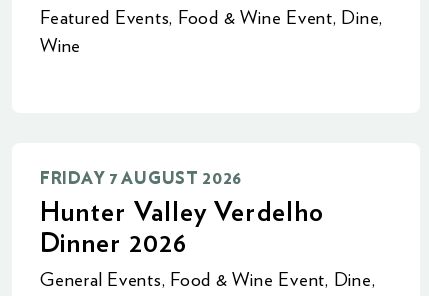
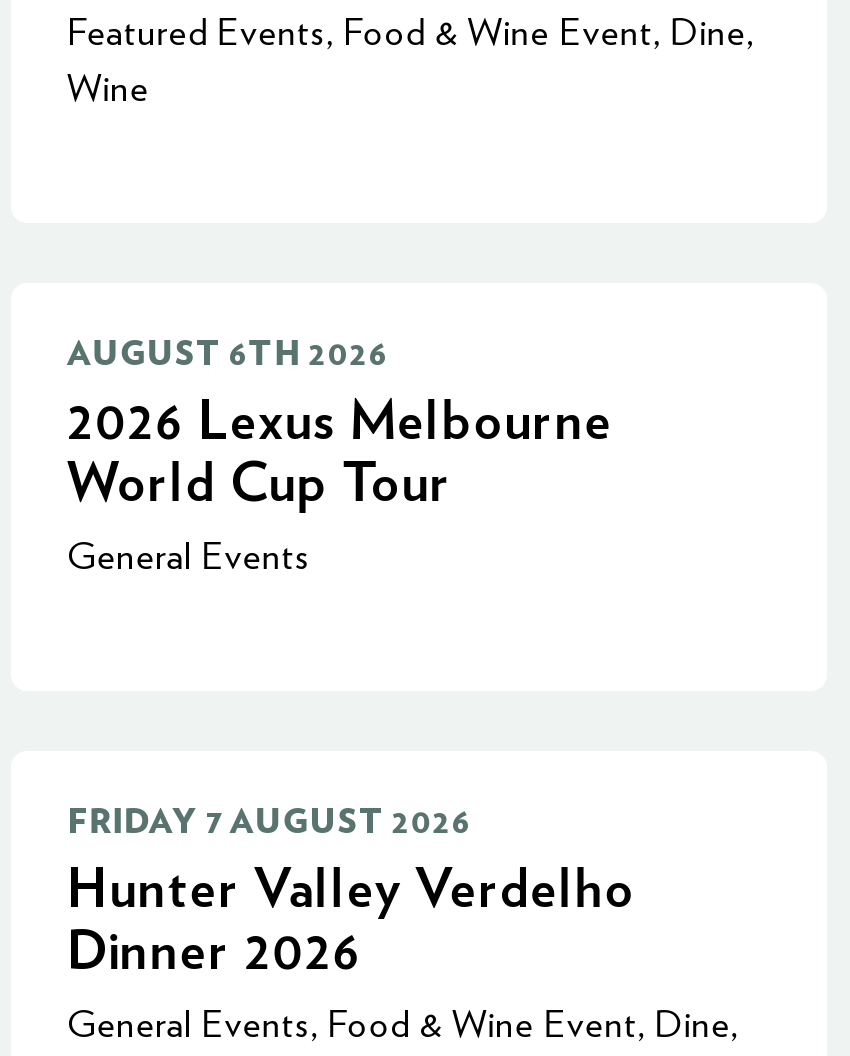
+ AUGUST 6TH 2026
+ 2026 Lexus Melbourne
+ World Cup Tour
+ General Events
